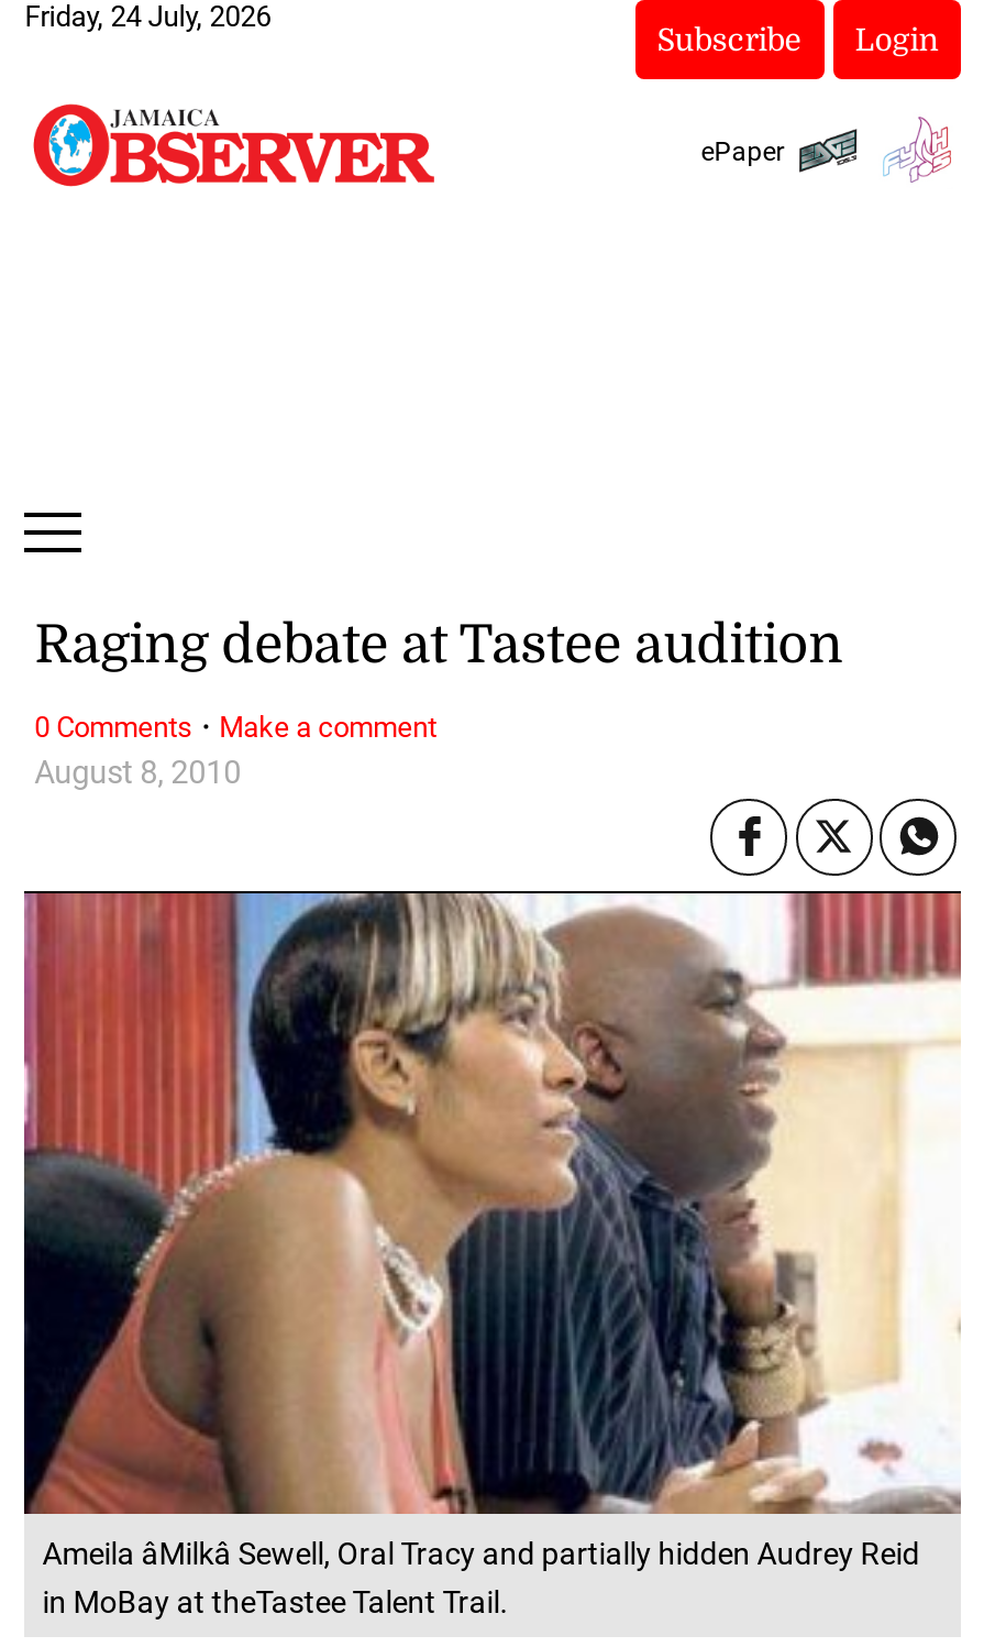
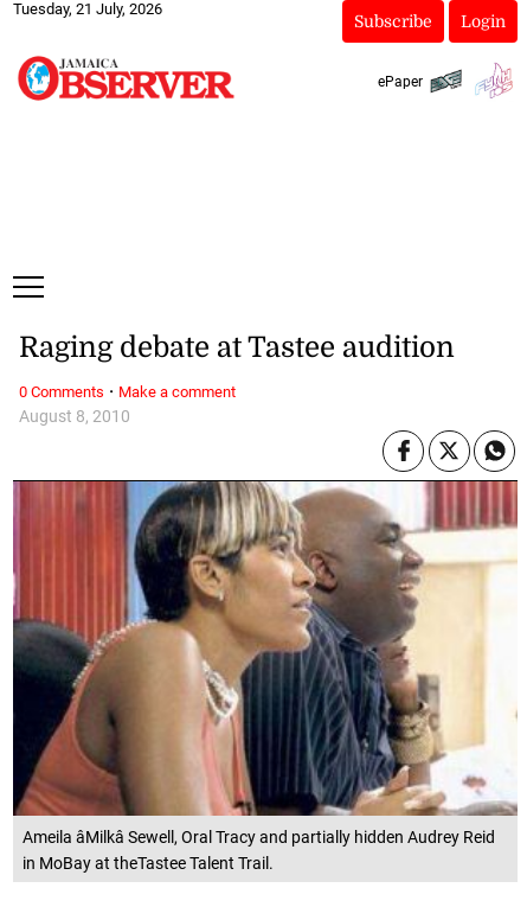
- Friday, 24 July, 2026
+ Tuesday, 21 July, 2026
